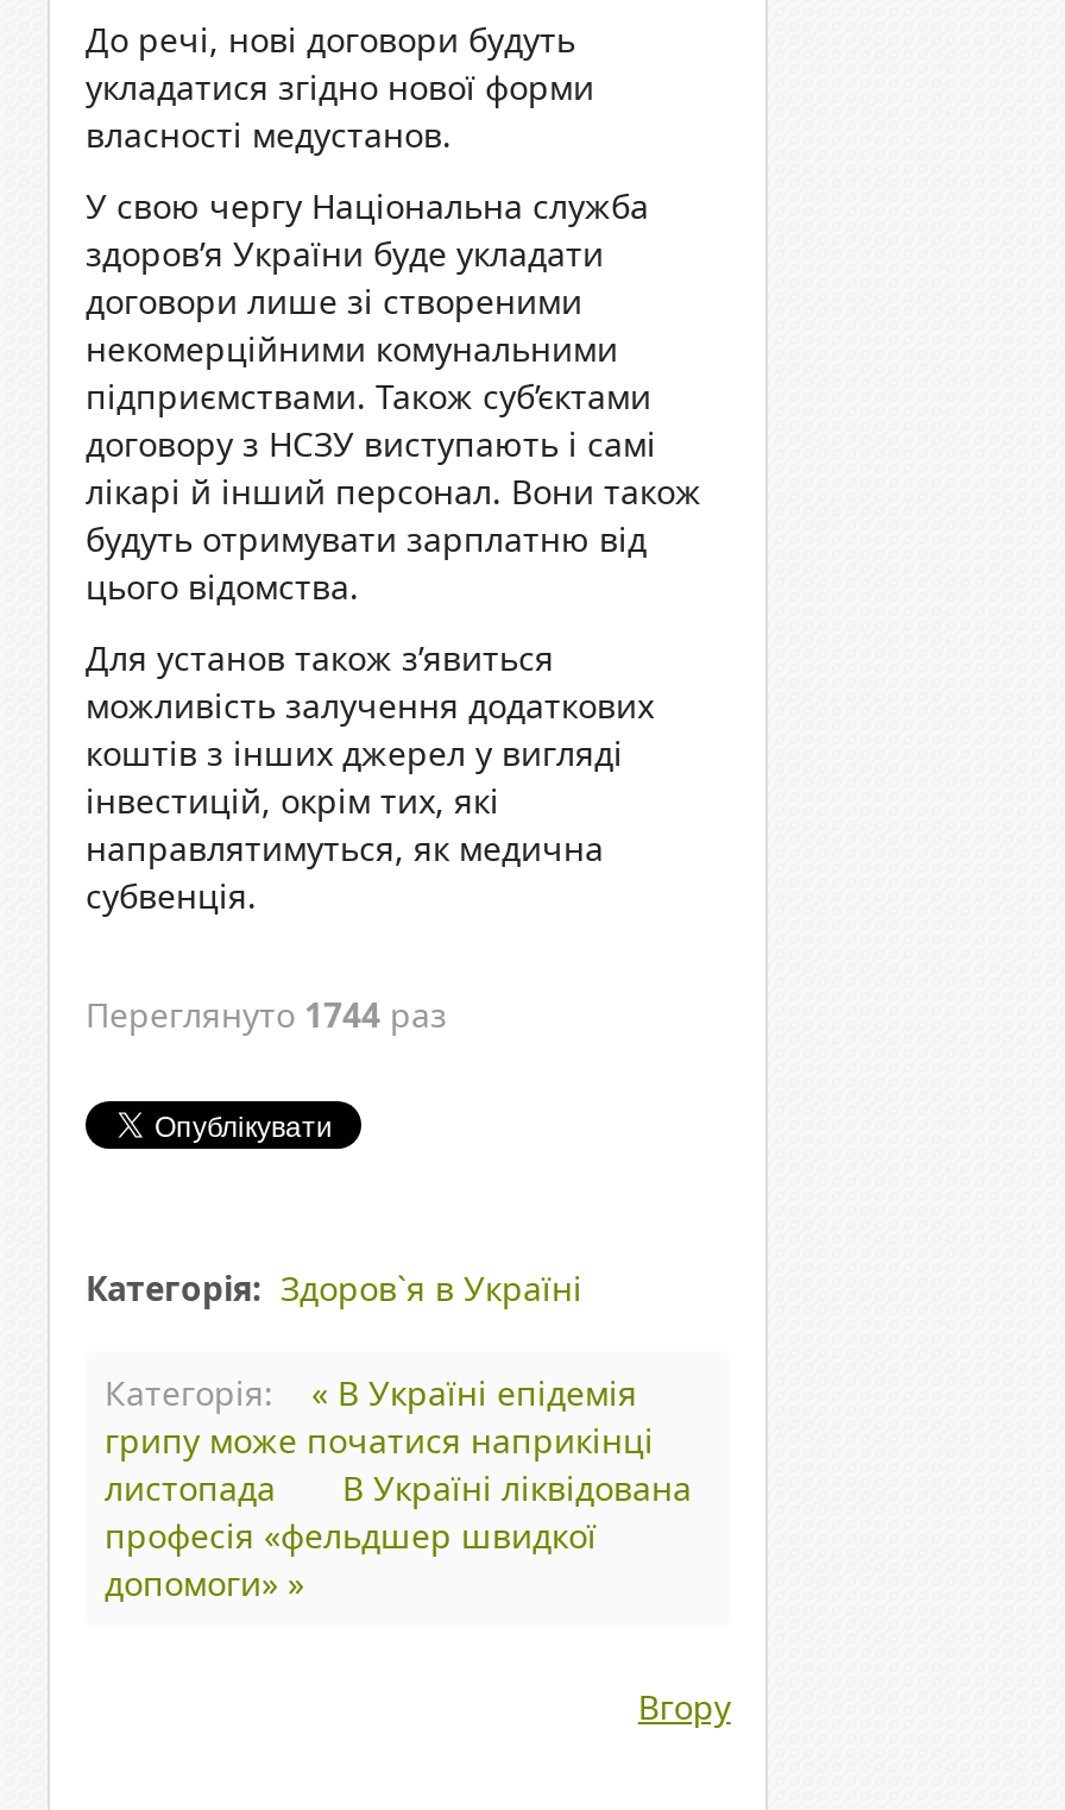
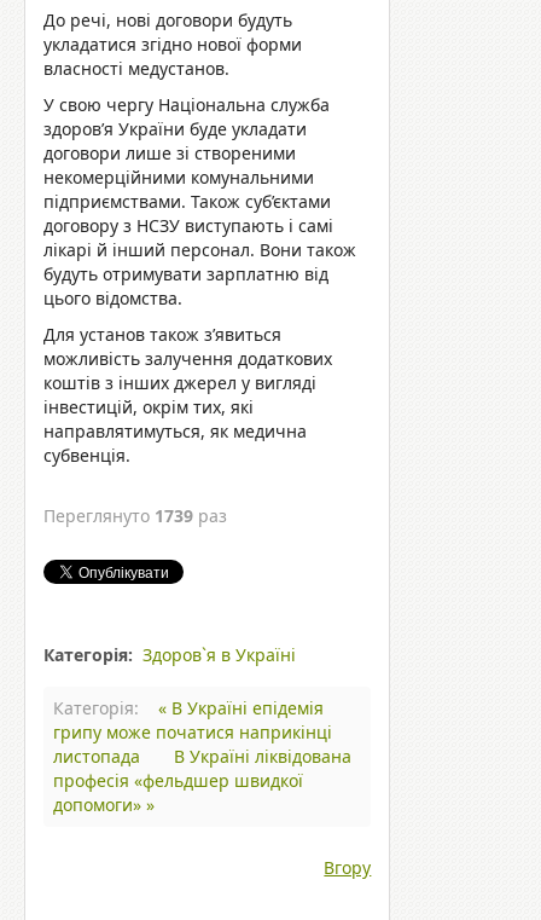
- Переглянуто 1744 раз
+ Переглянуто 1739 раз
